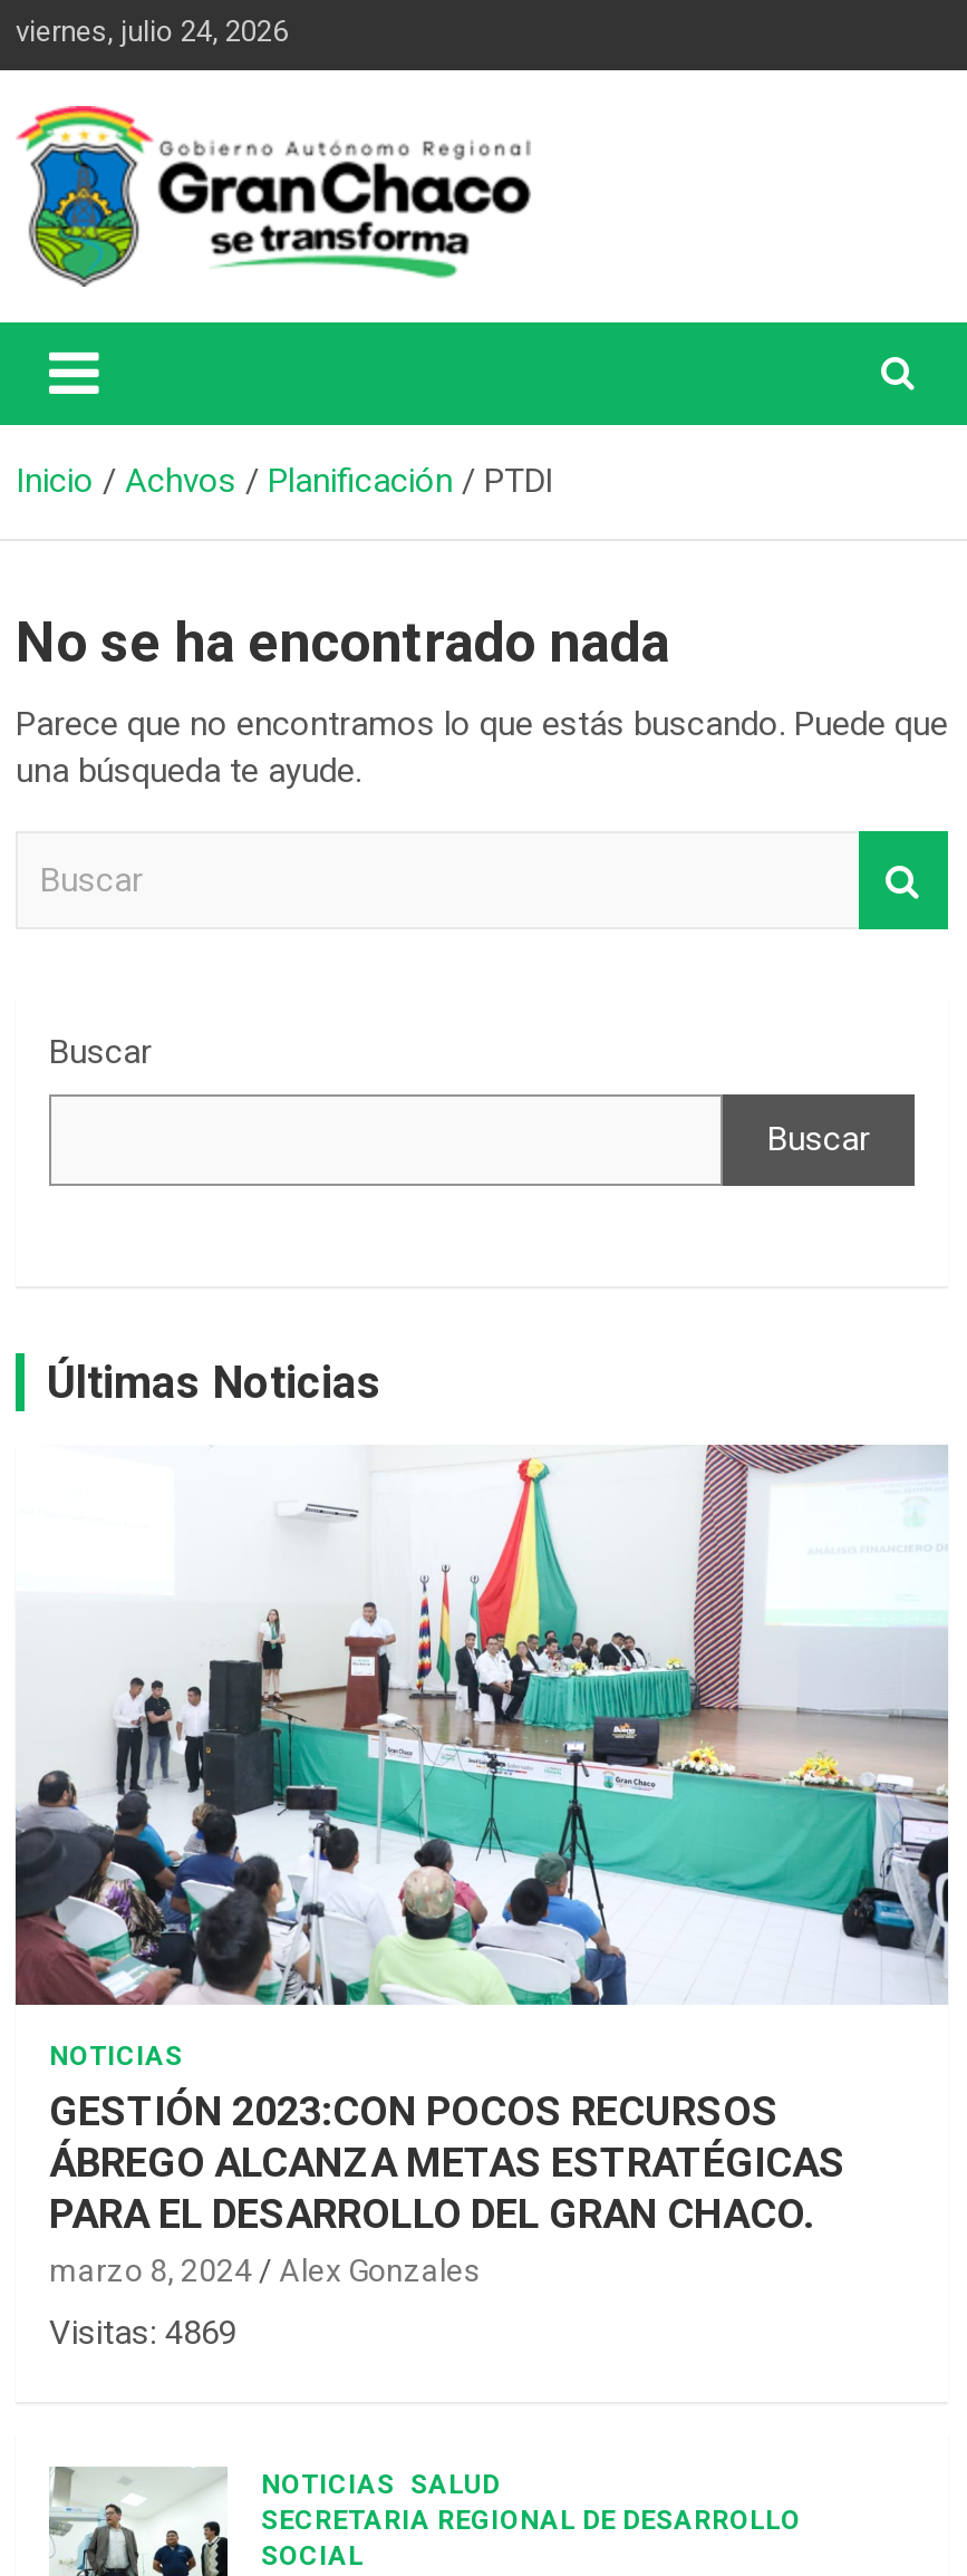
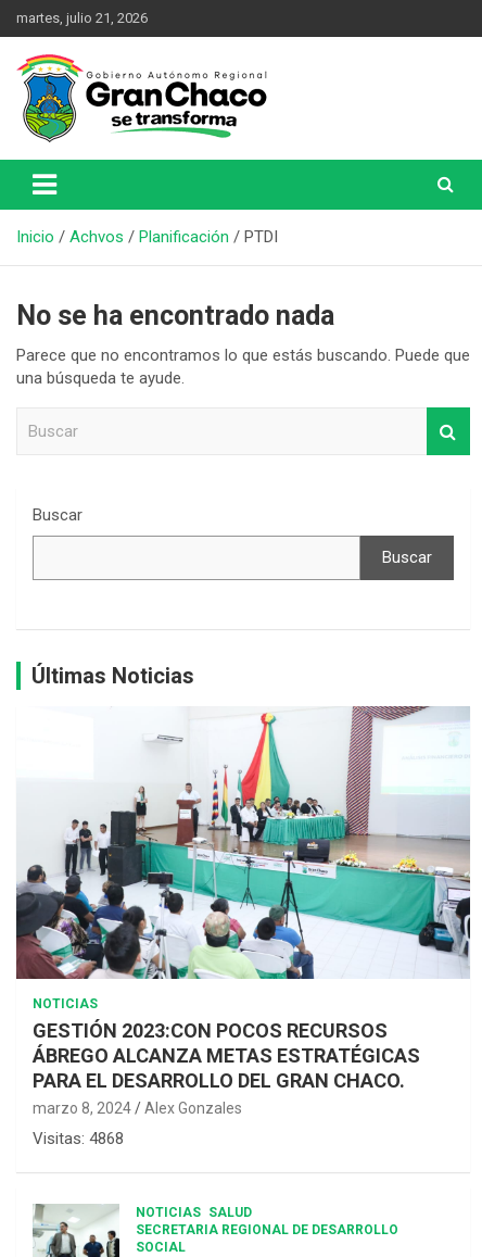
- viernes, julio 24, 2026
+ martes, julio 21, 2026

- Visitas: 4869
+ Visitas: 4868
